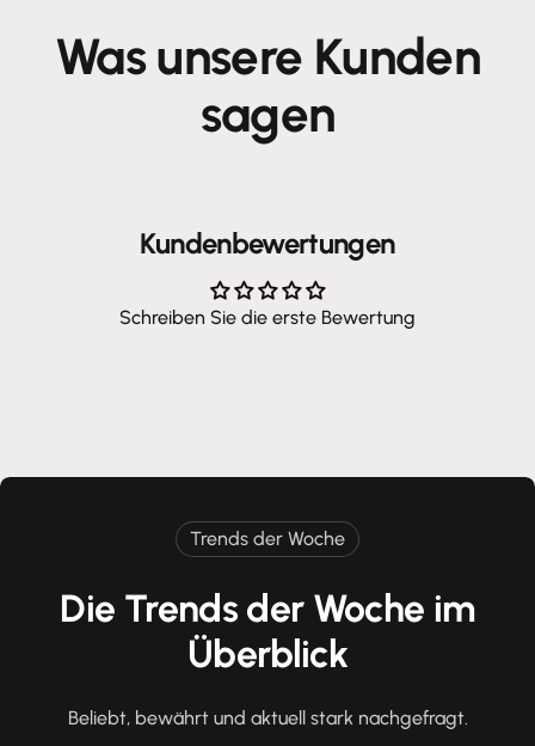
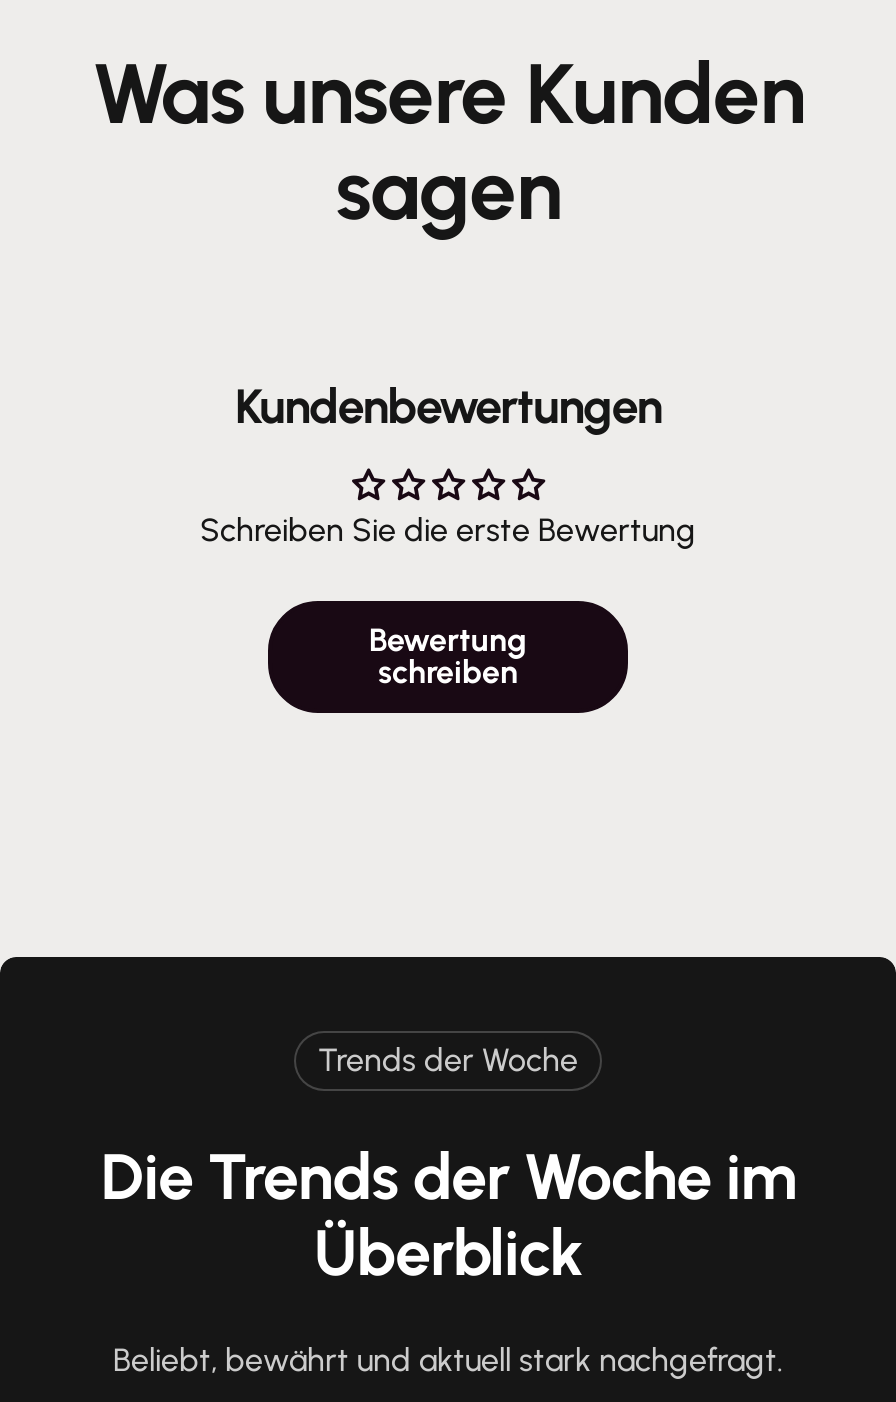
+ Bewertung
+ schreiben
